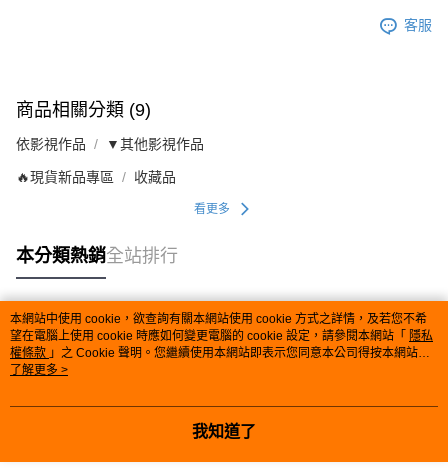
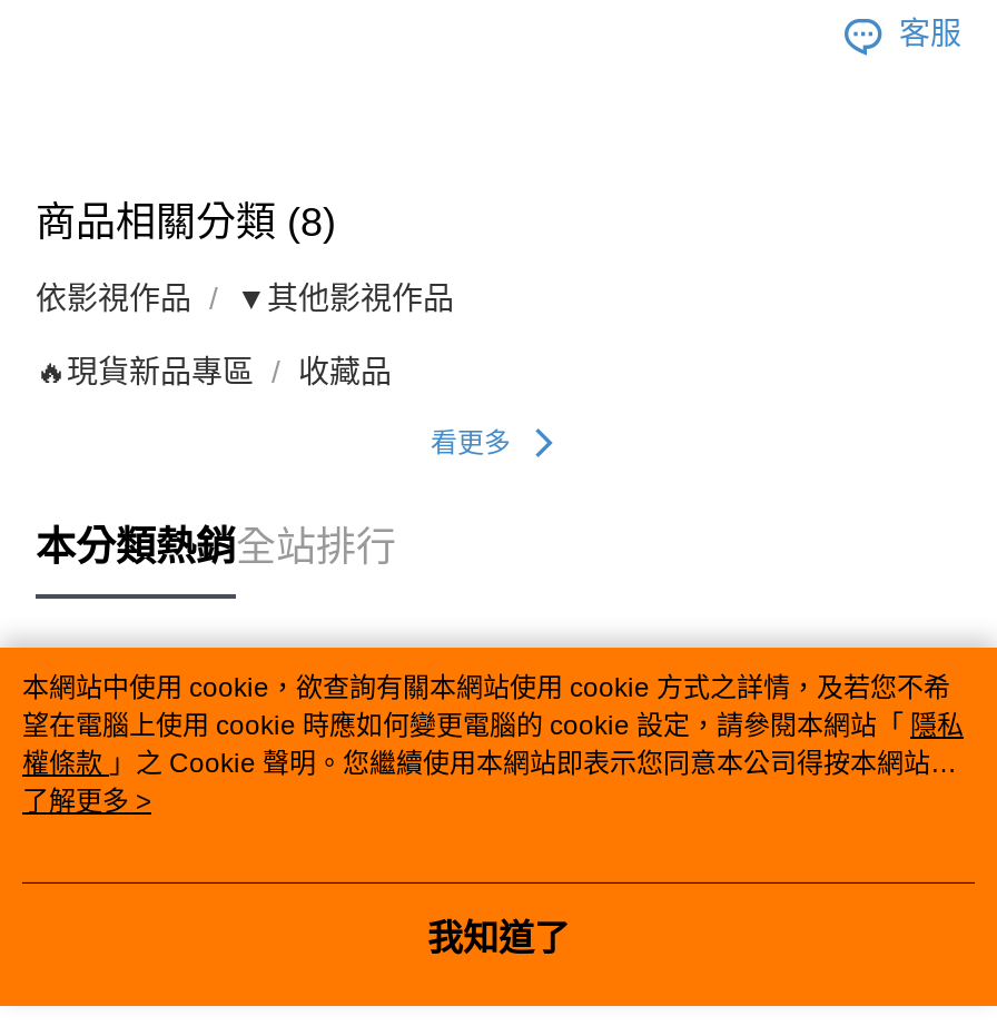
- 商品相關分類 (9)
+ 商品相關分類 (8)
